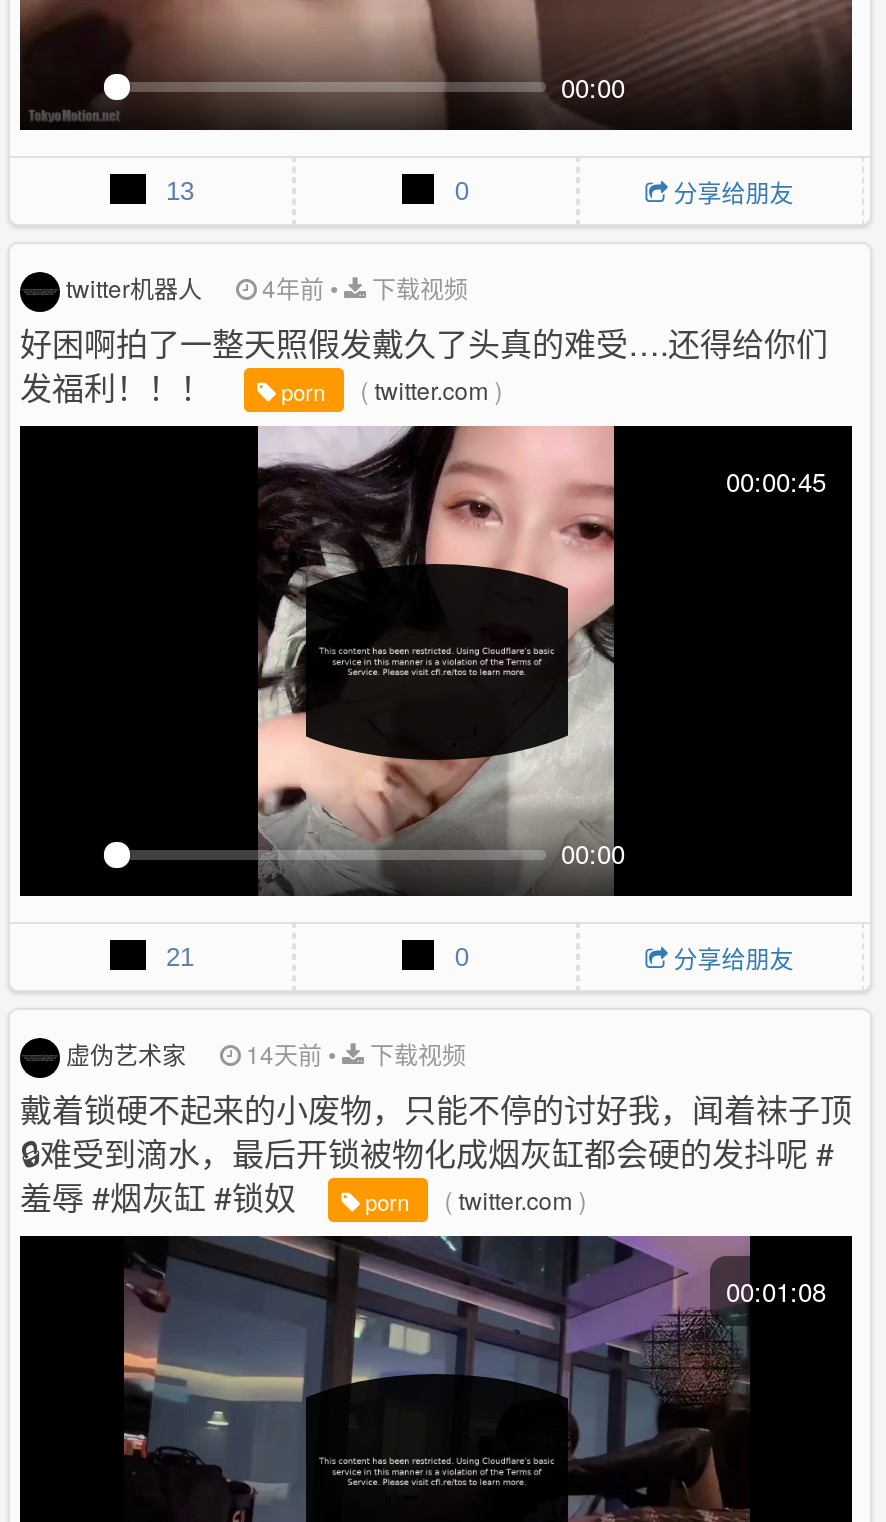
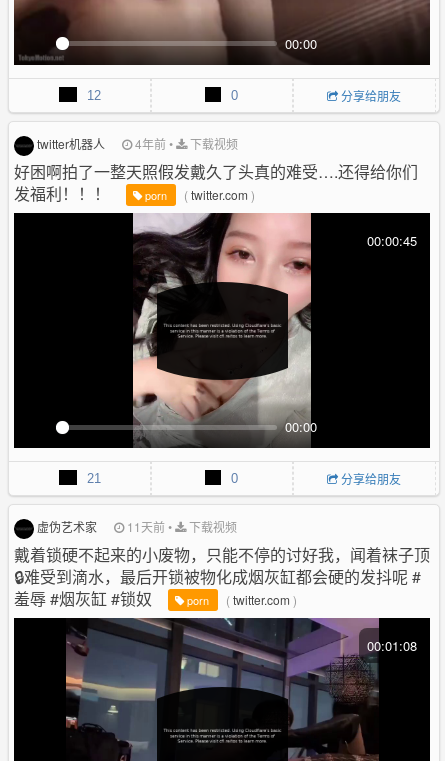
- 13
+ 12

- 虚伪艺术家 14天前• 下载视频
+ 虚伪艺术家 11天前• 下载视频
